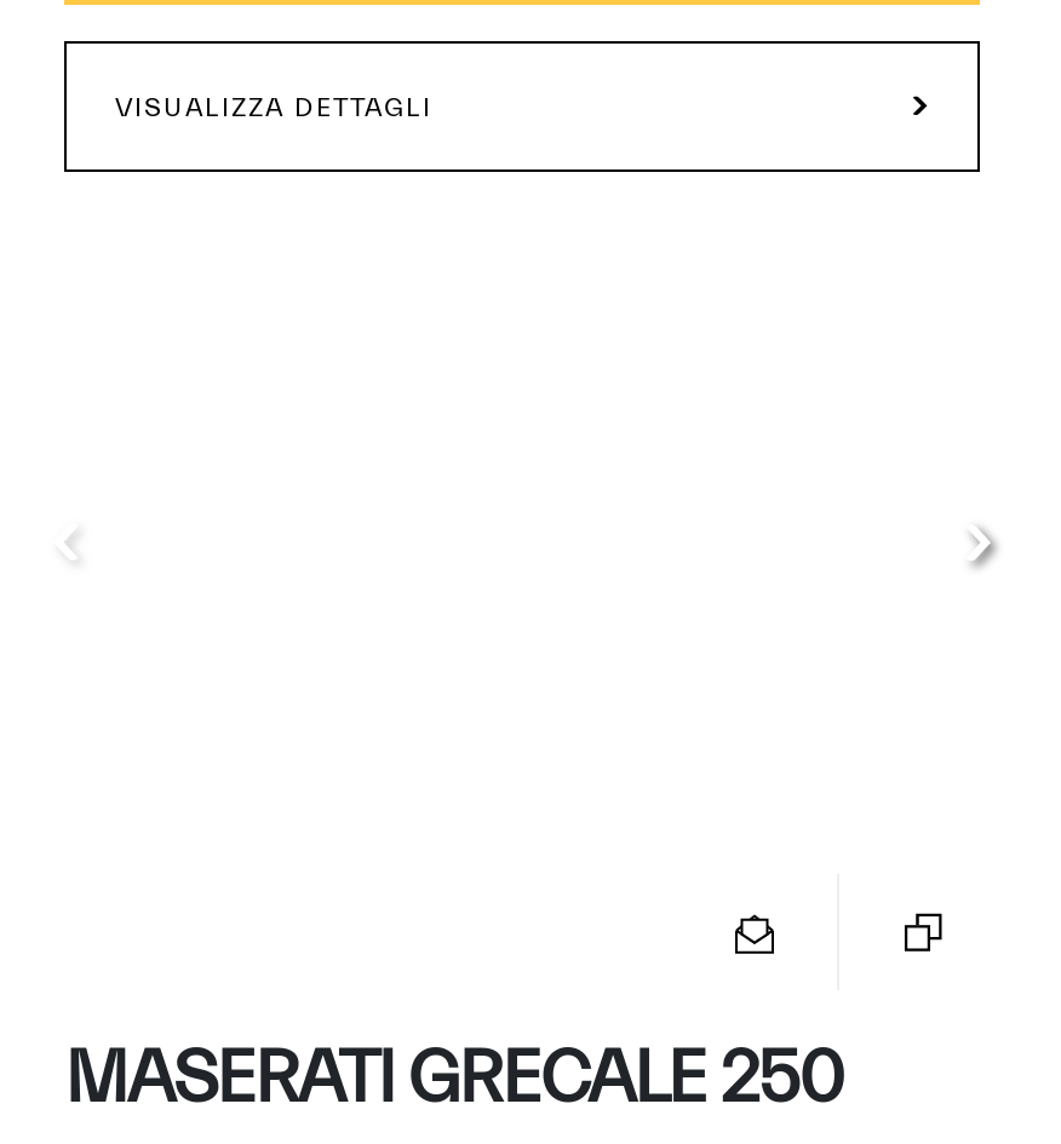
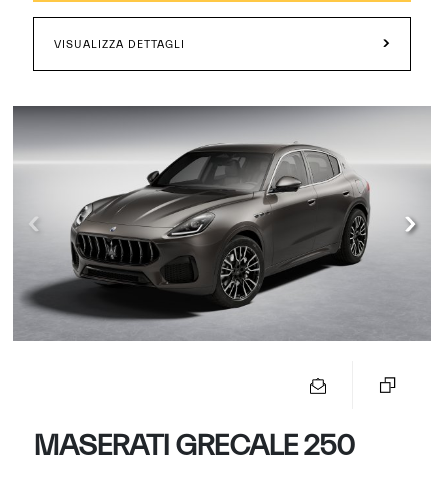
+ [image]
